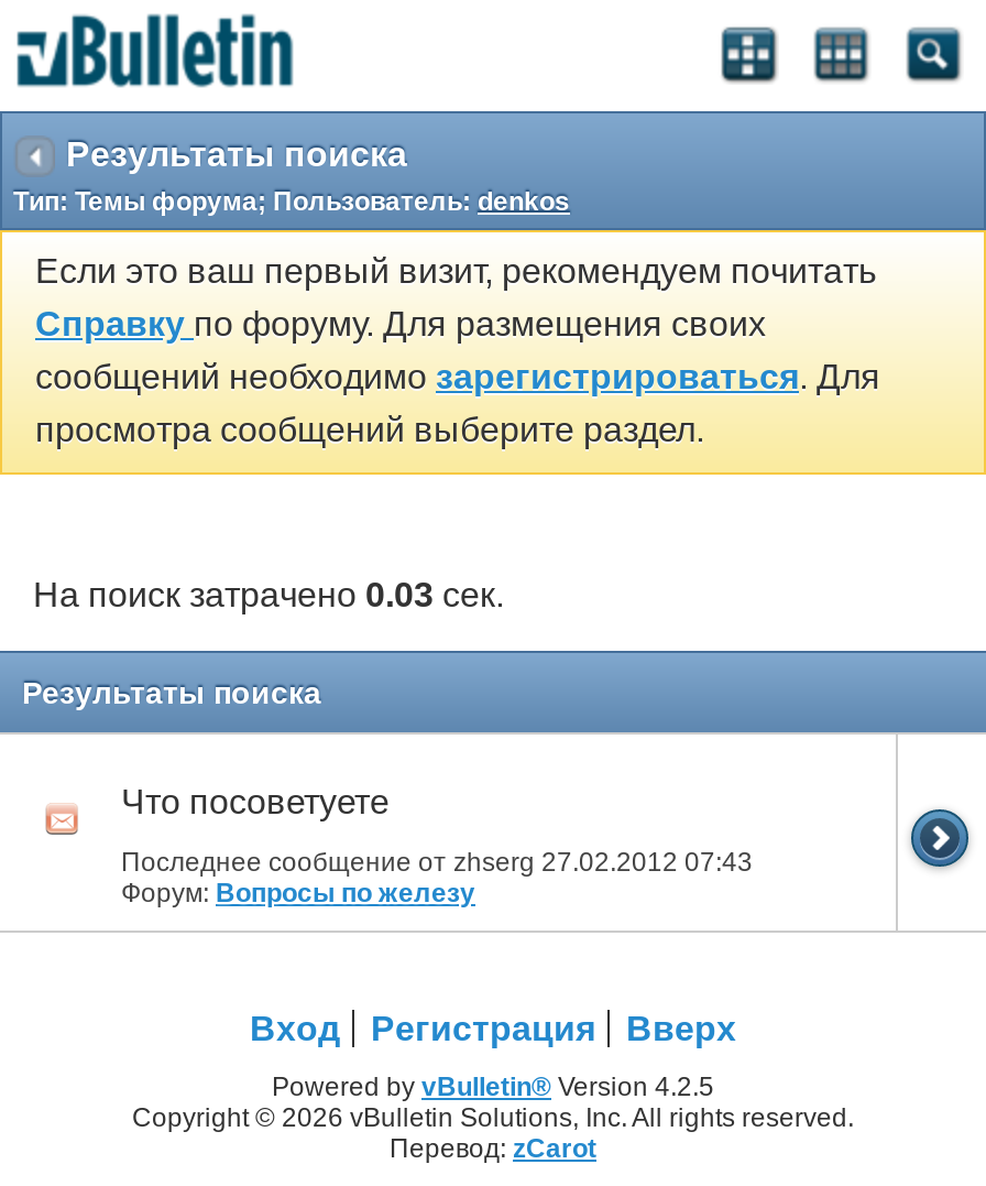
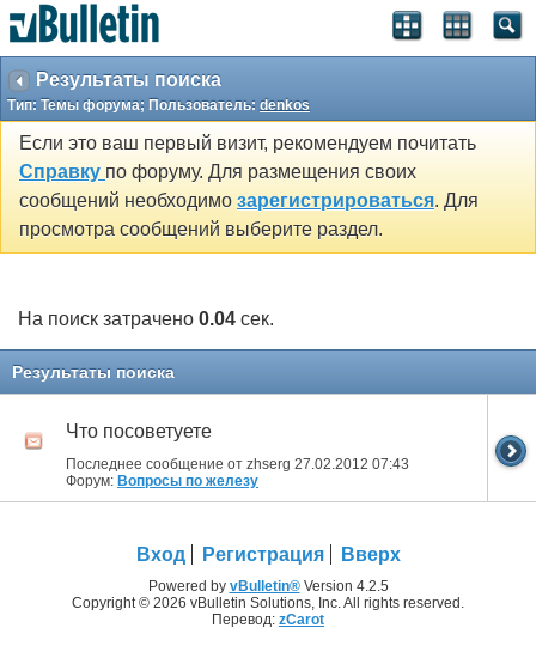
- На поиск затрачено 0.03 сек.
+ На поиск затрачено 0.04 сек.
